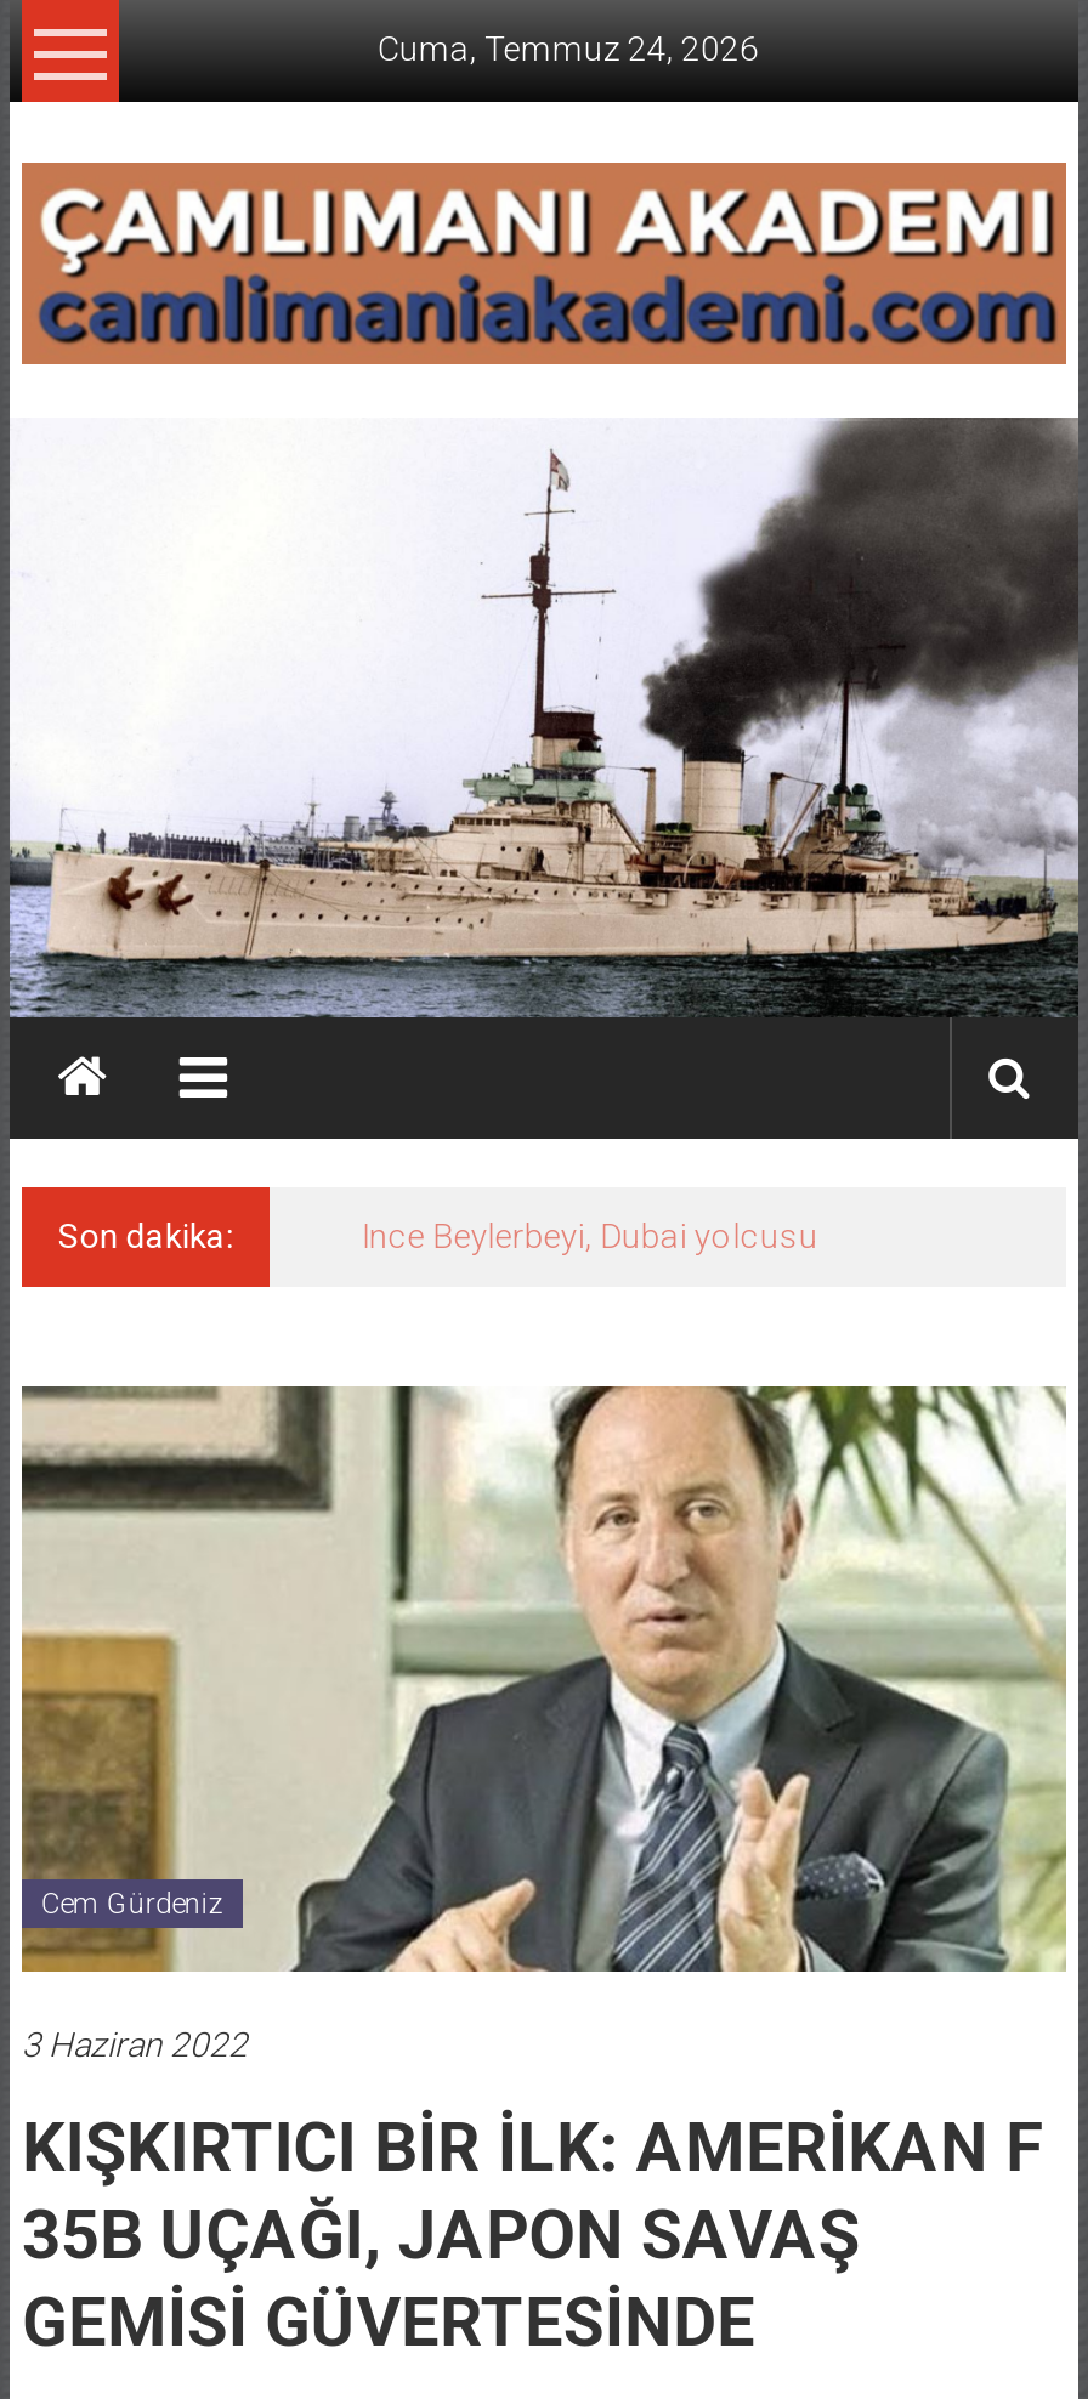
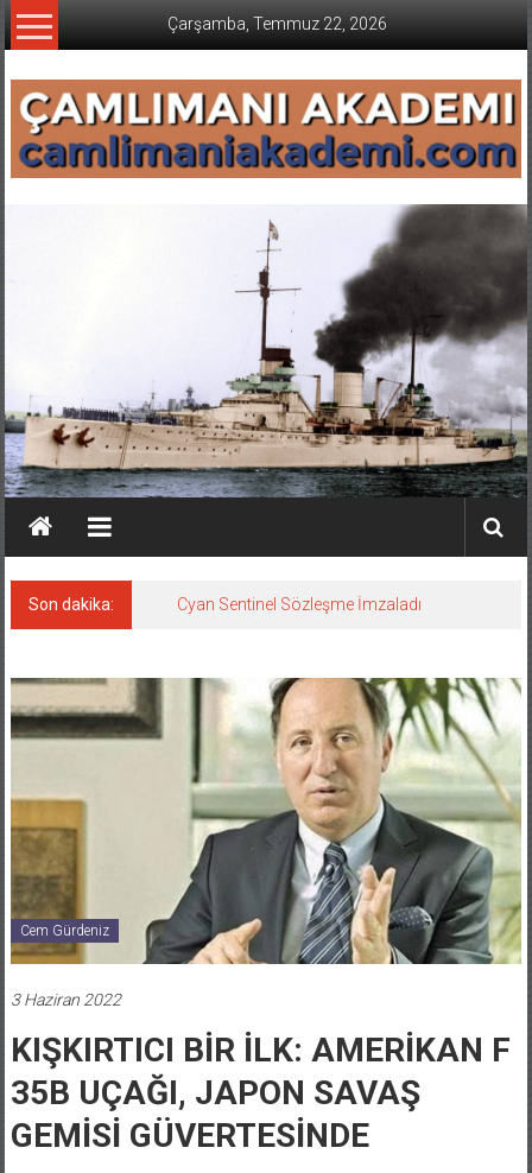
- Cuma, Temmuz 24, 2026
+ Çarşamba, Temmuz 22, 2026

- Ince Beylerbeyi, Dubai yolcusu
+ Cyan Sentinel Sözleşme İmzaladı
